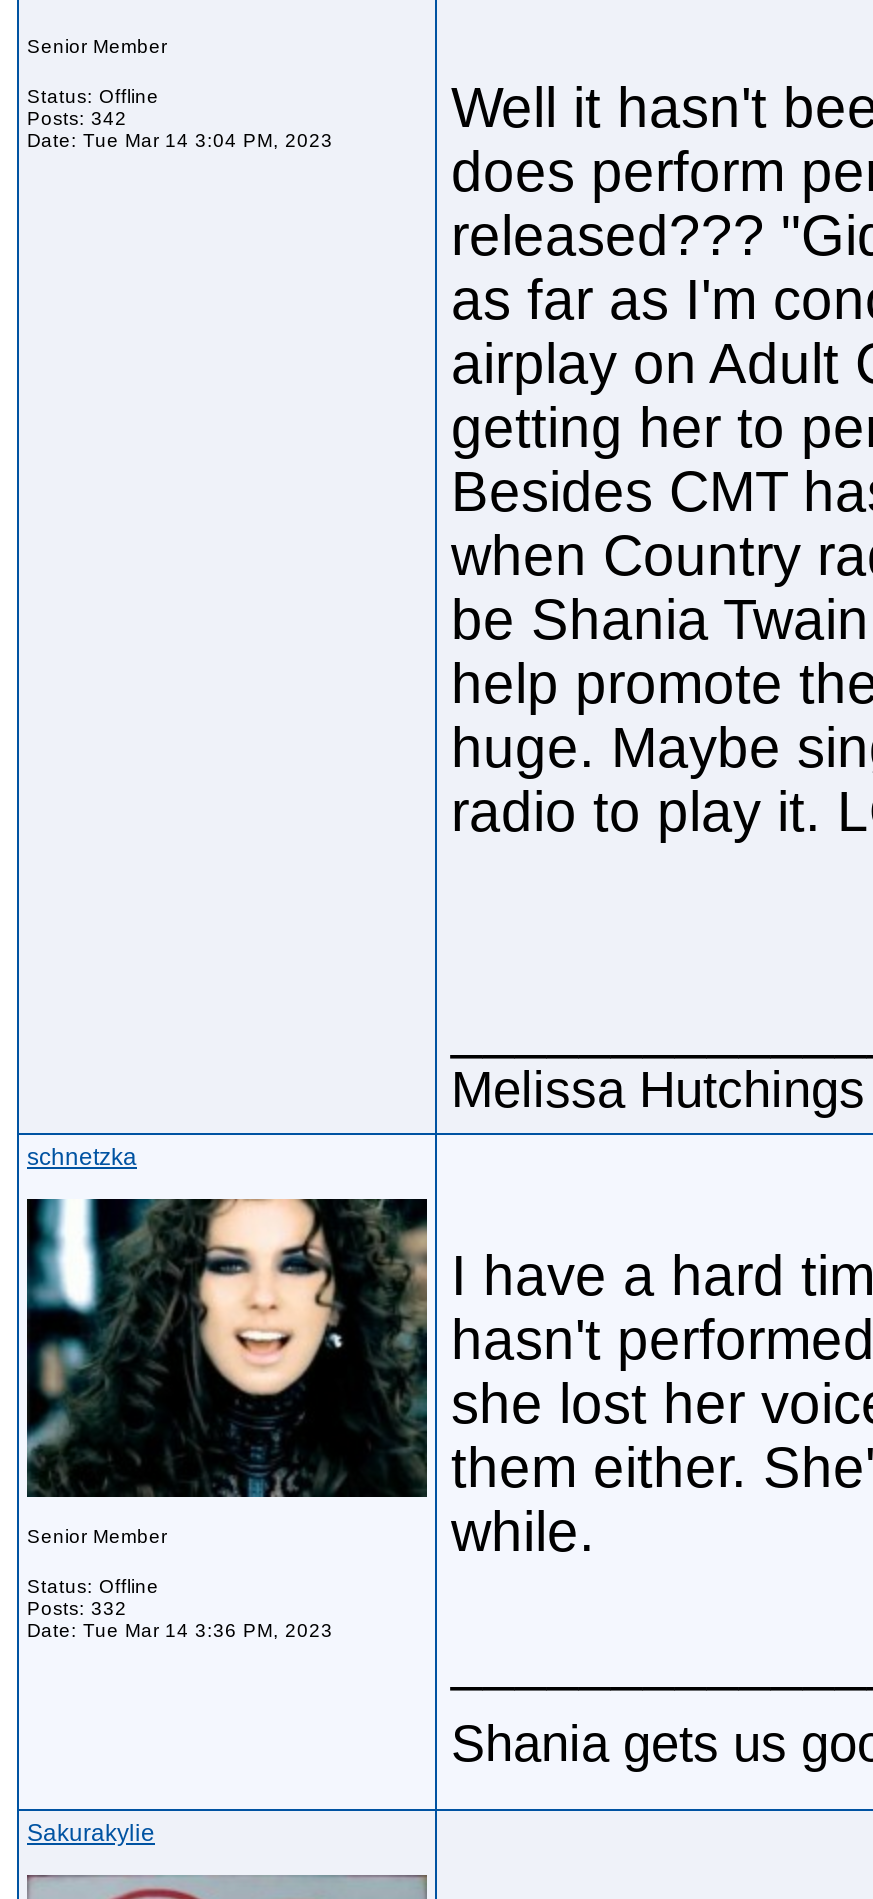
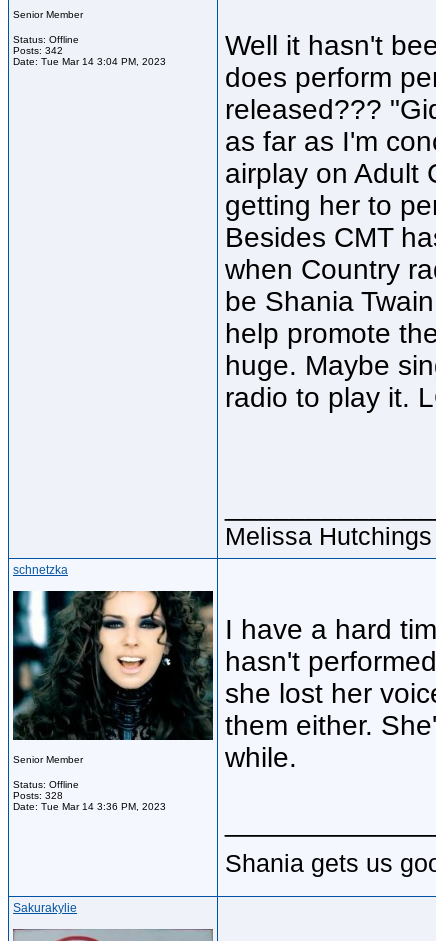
- Posts: 332
+ Posts: 328
